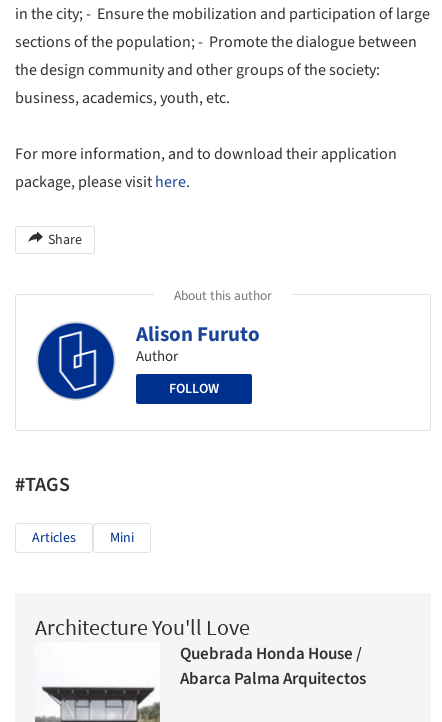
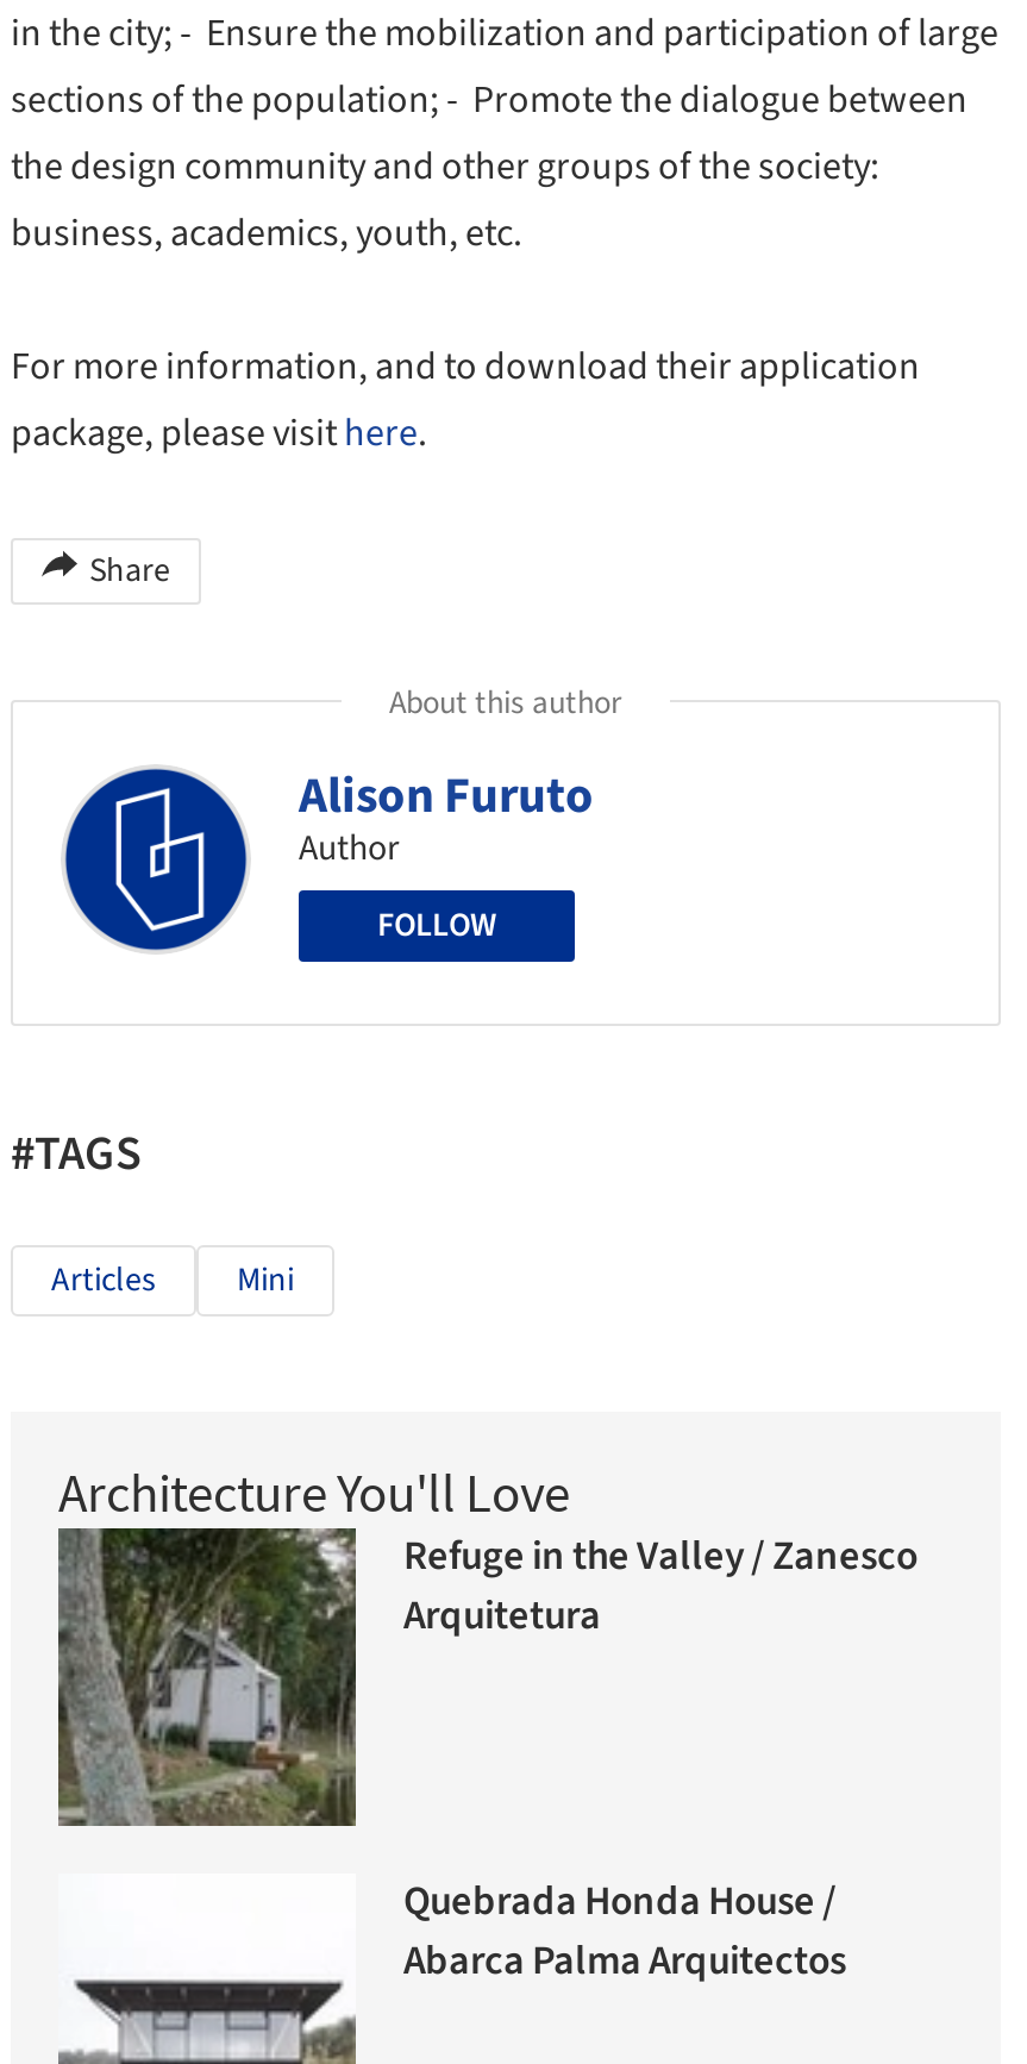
+ [image]
+ Refuge in the Valley / Zanesco
+ Arquitetura
